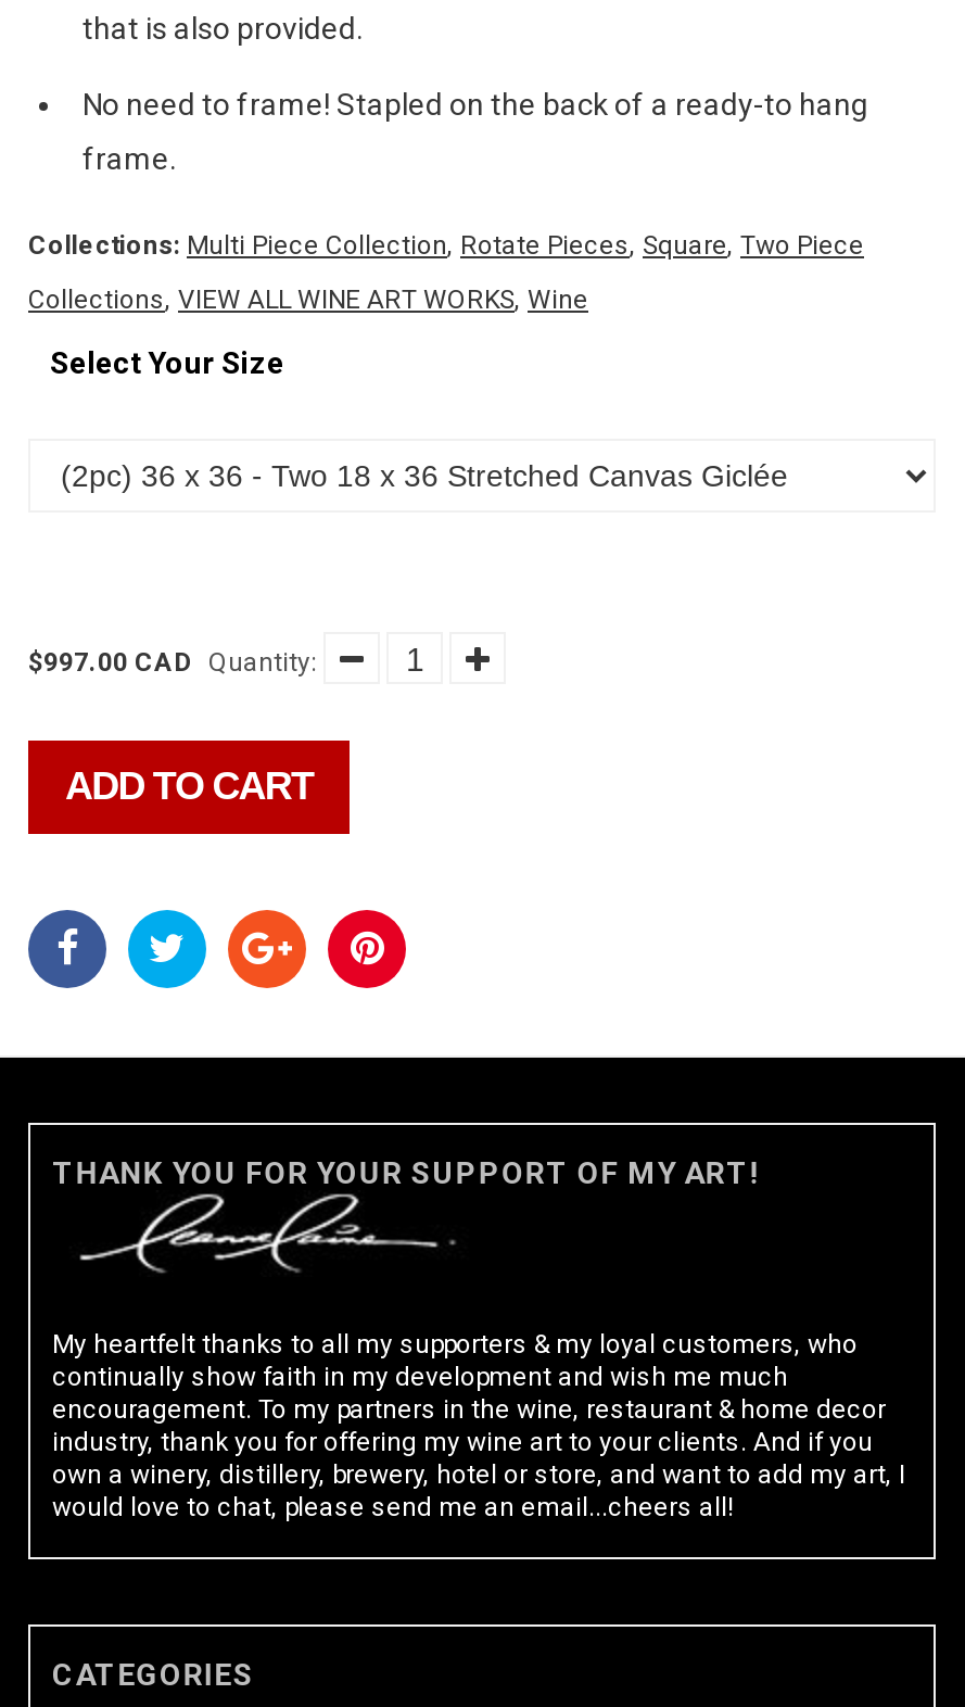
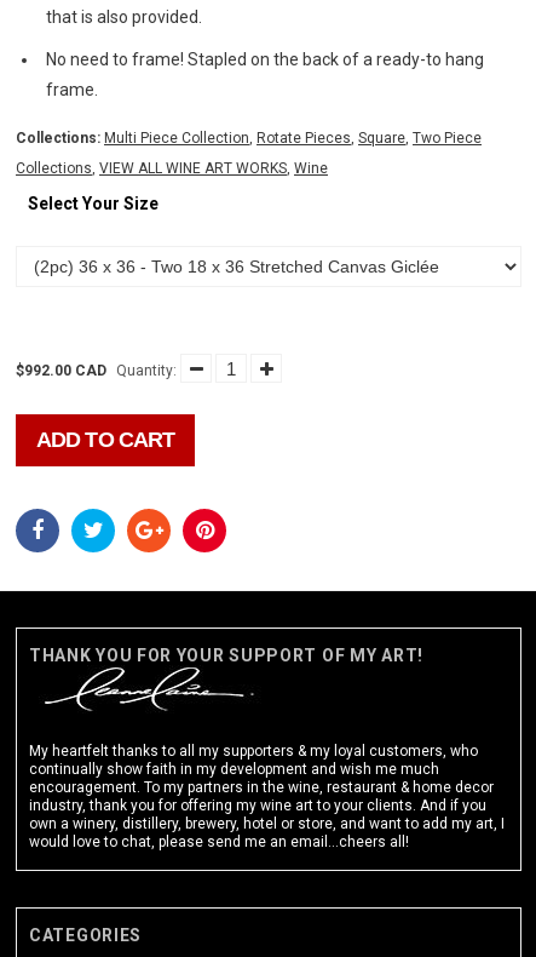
- $997.00 CAD Quantity:
+ $992.00 CAD Quantity:
